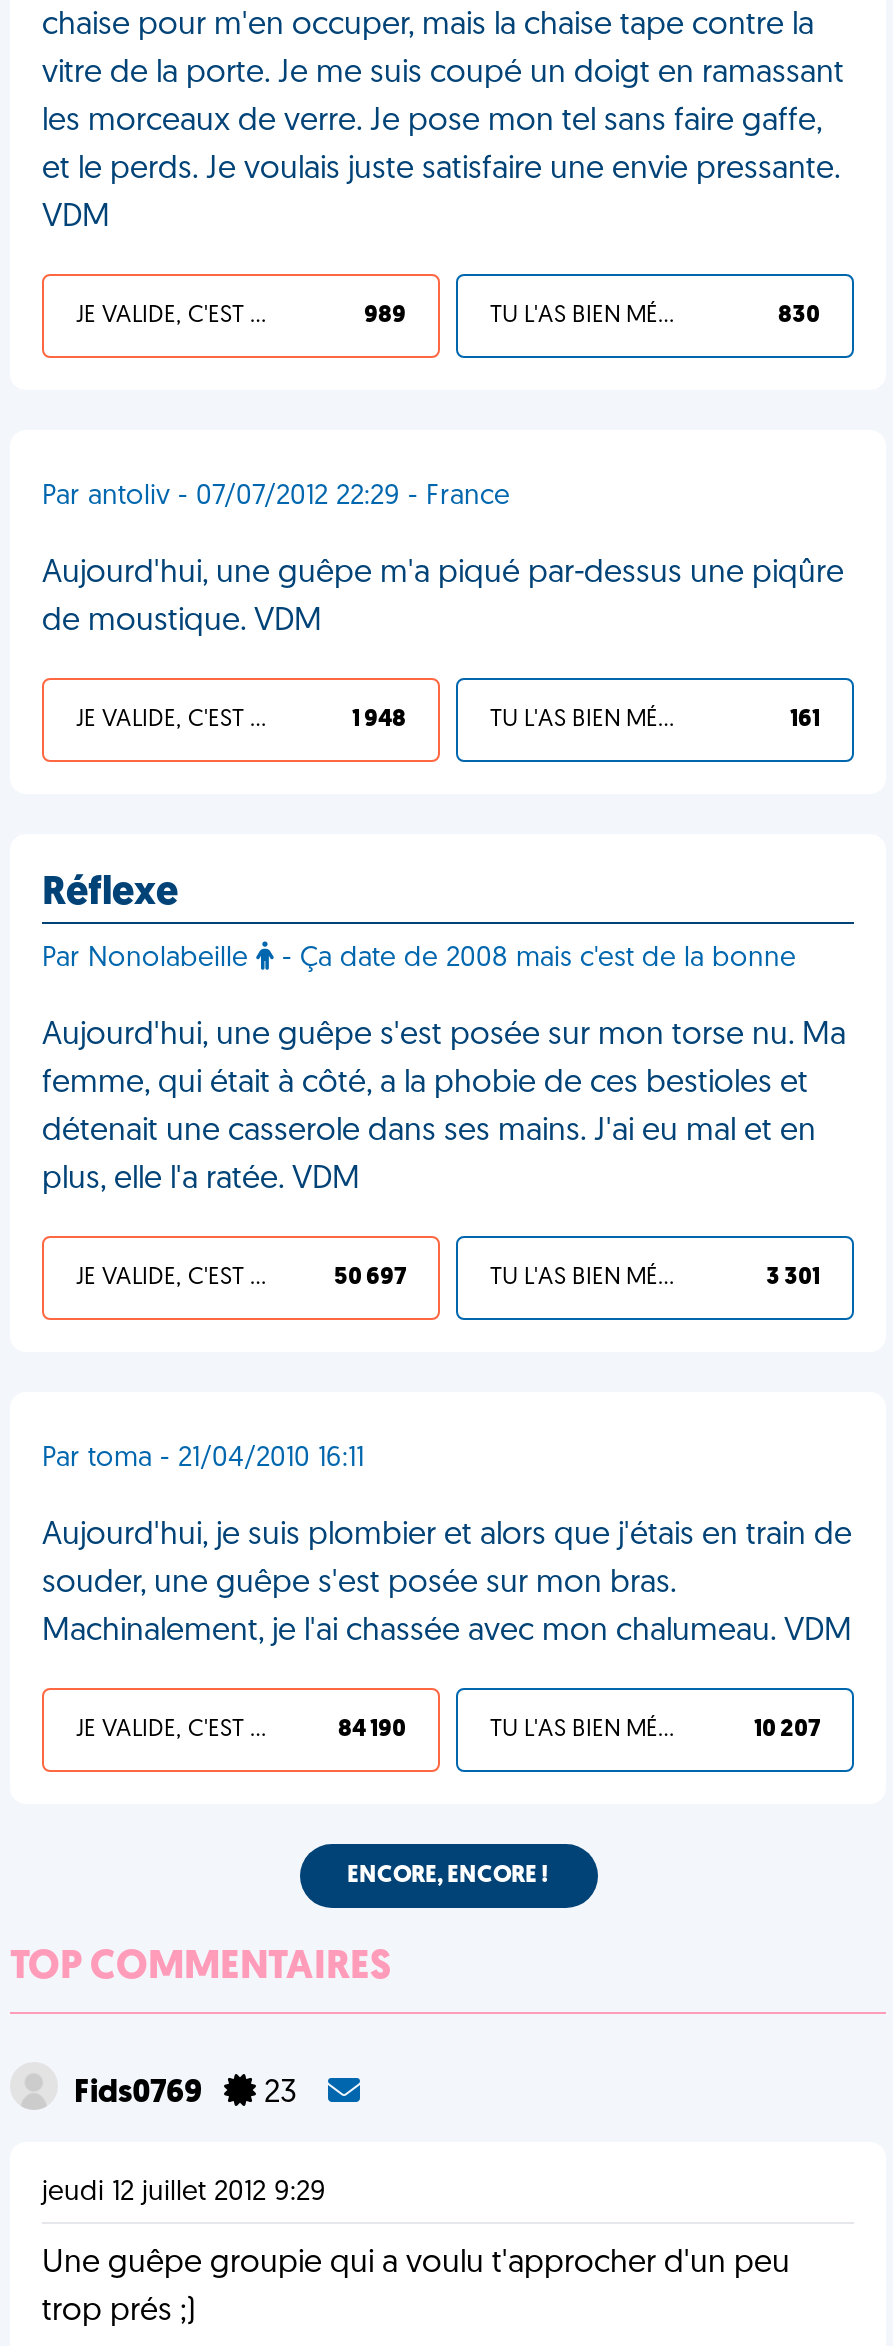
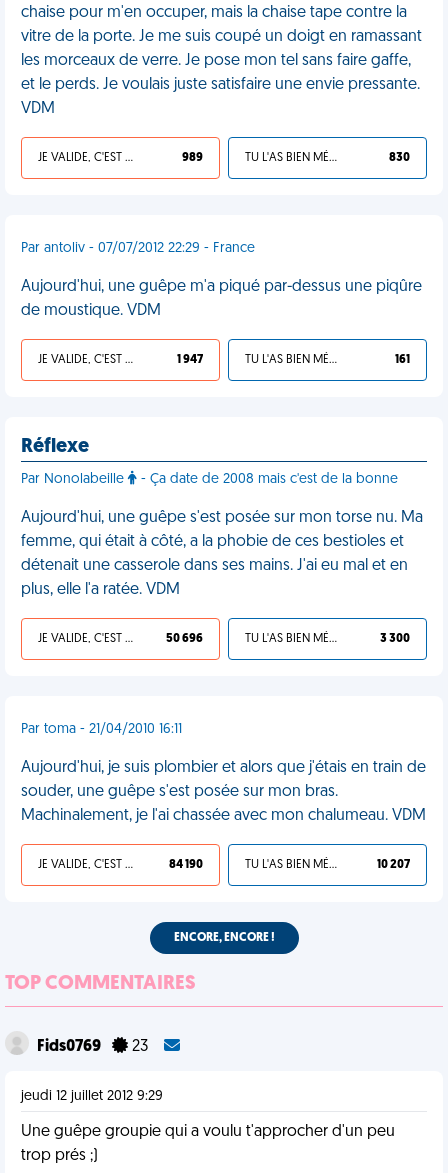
- 1 948
+ 1 947

- 50 697
+ 50 696

- 3 301
+ 3 300
